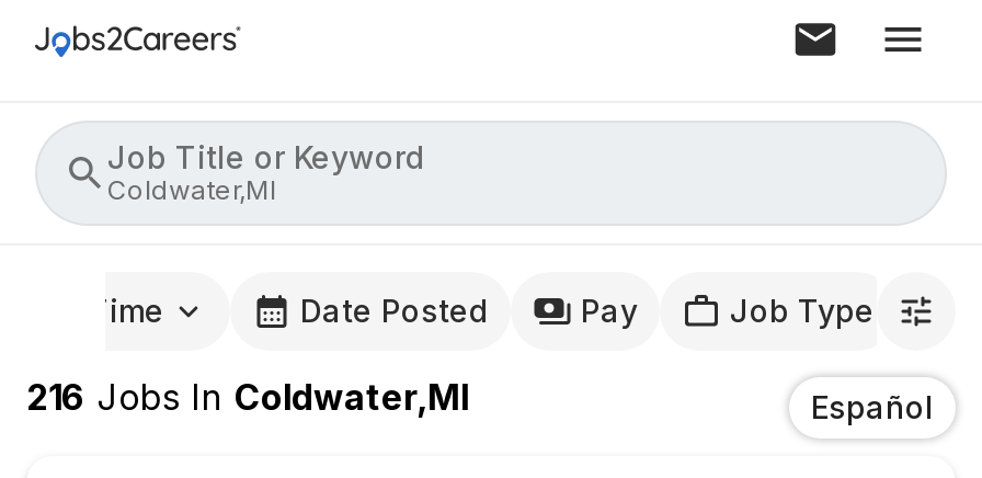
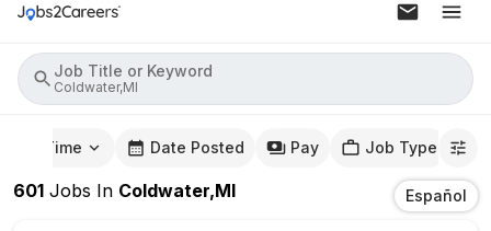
- 216 Jobs In Coldwater,MI
+ 601 Jobs In Coldwater,MI
